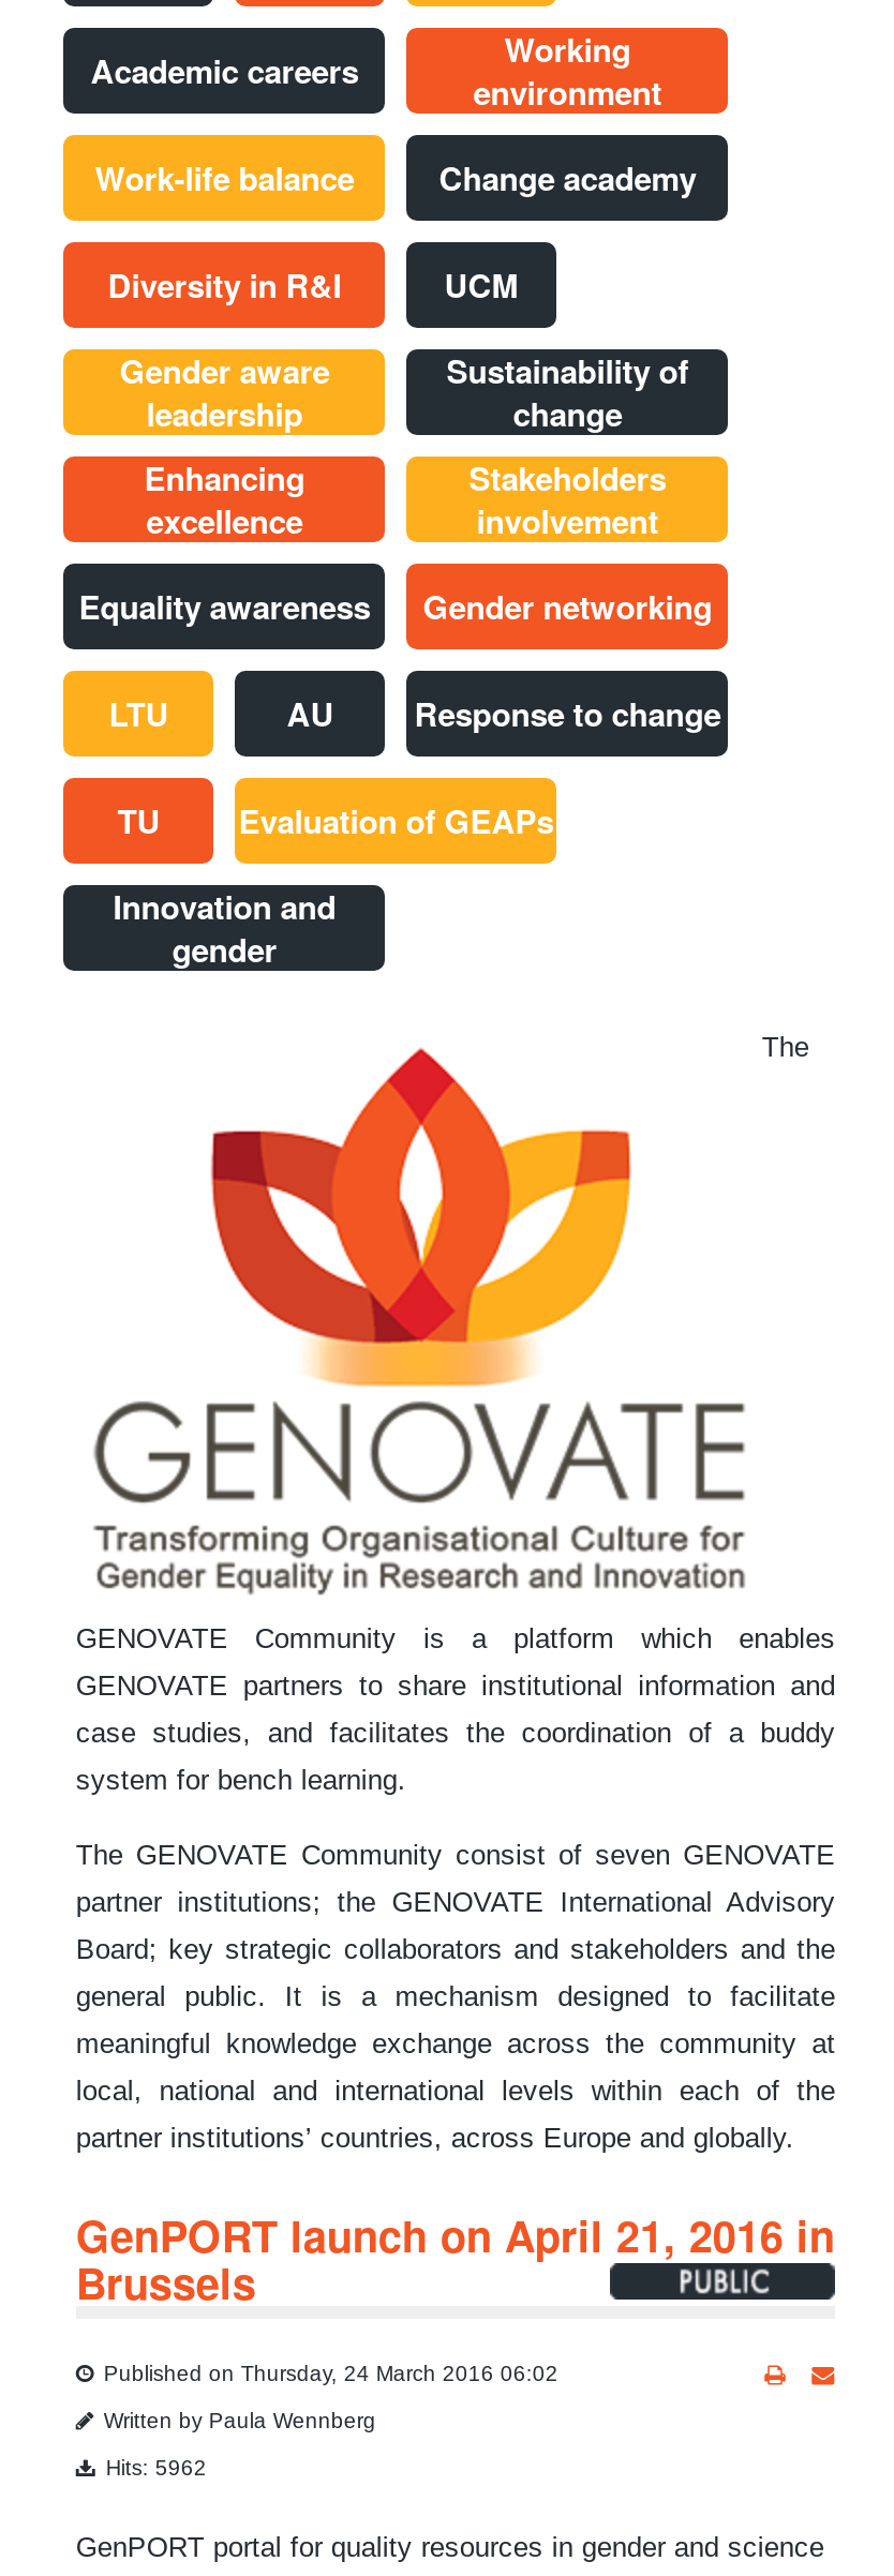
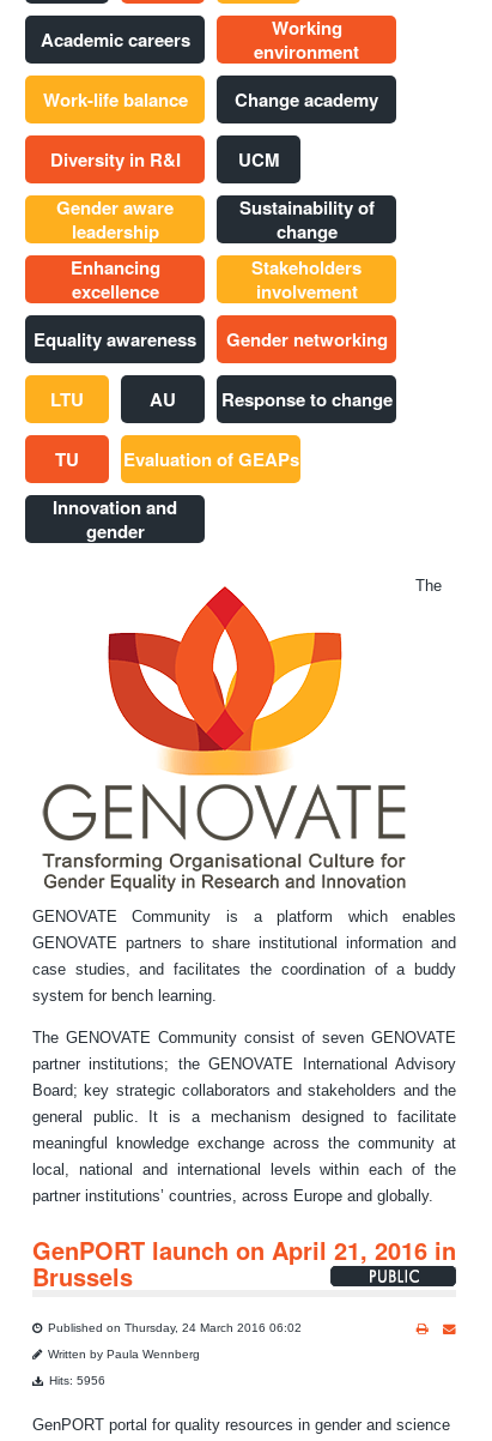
- Hits: 5962
+ Hits: 5956
